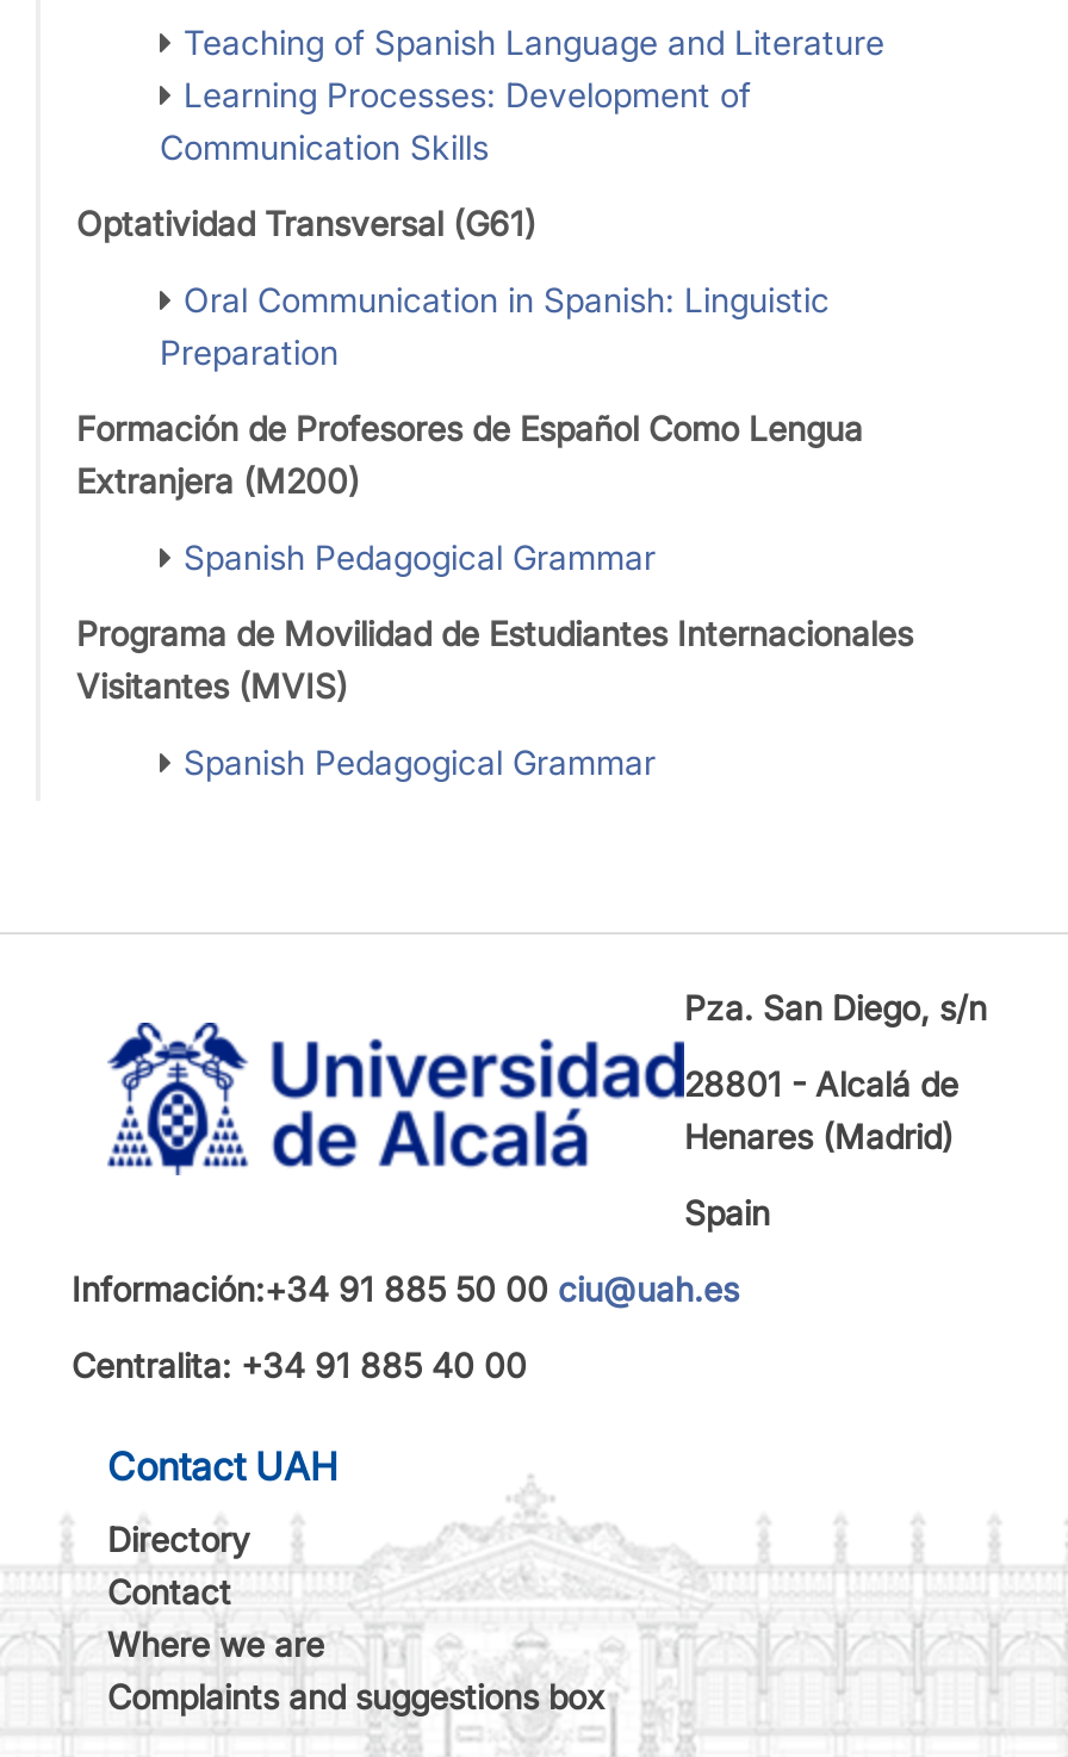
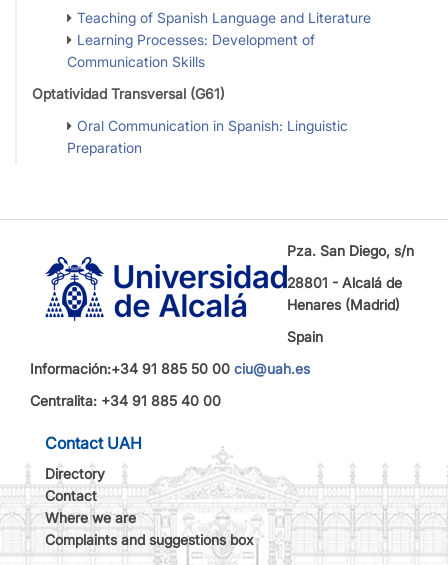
- Formación de Profesores de Español Como Lengua
- Extranjera (M200)
- Spanish Pedagogical Grammar
- Programa de Movilidad de Estudiantes Internacionales
- Visitantes (MVIS)
- Spanish Pedagogical Grammar
